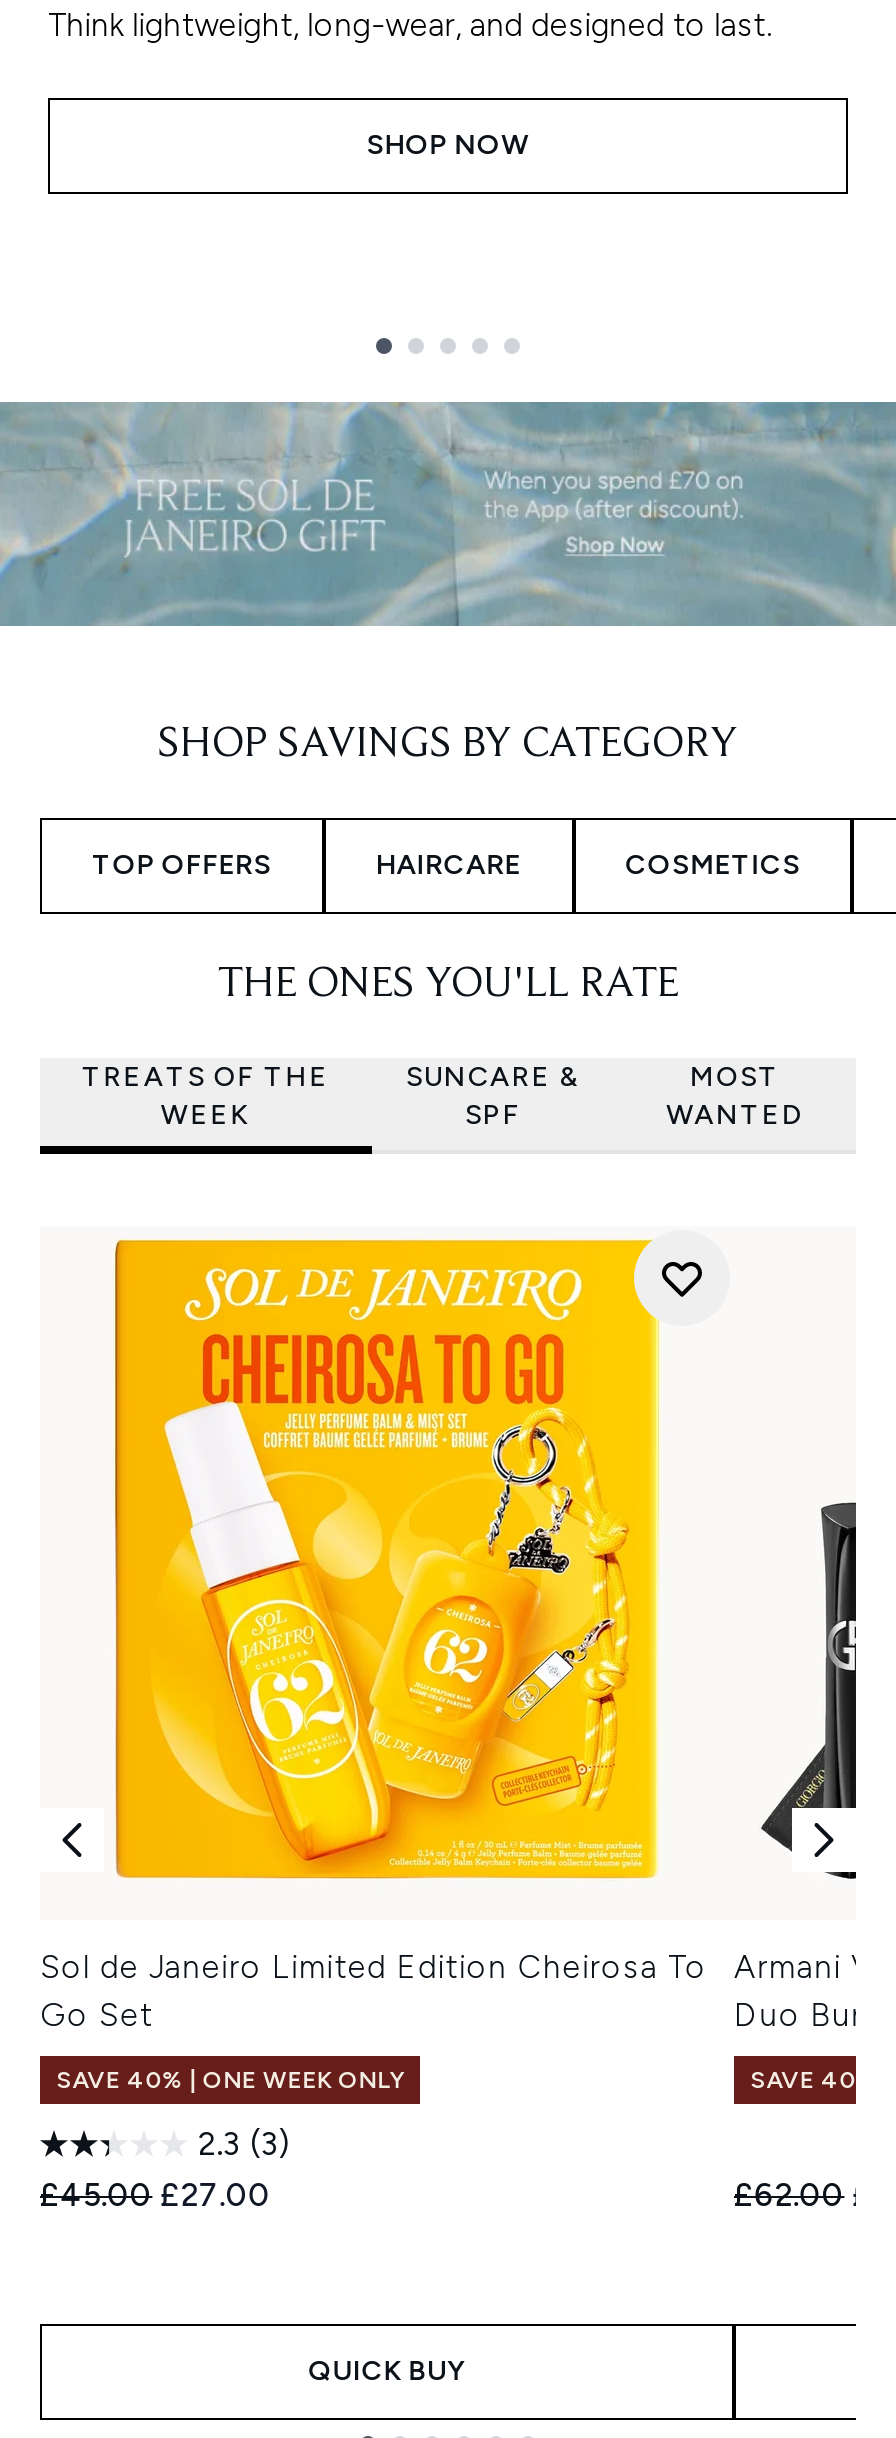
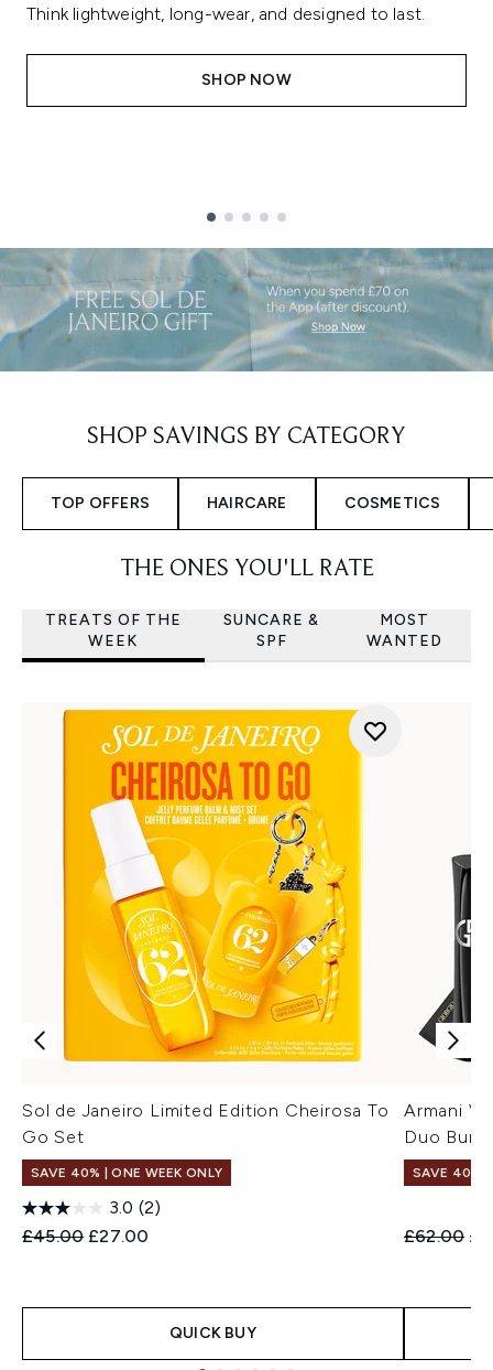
- 2.3 (3)
+ 3.0 (2)
